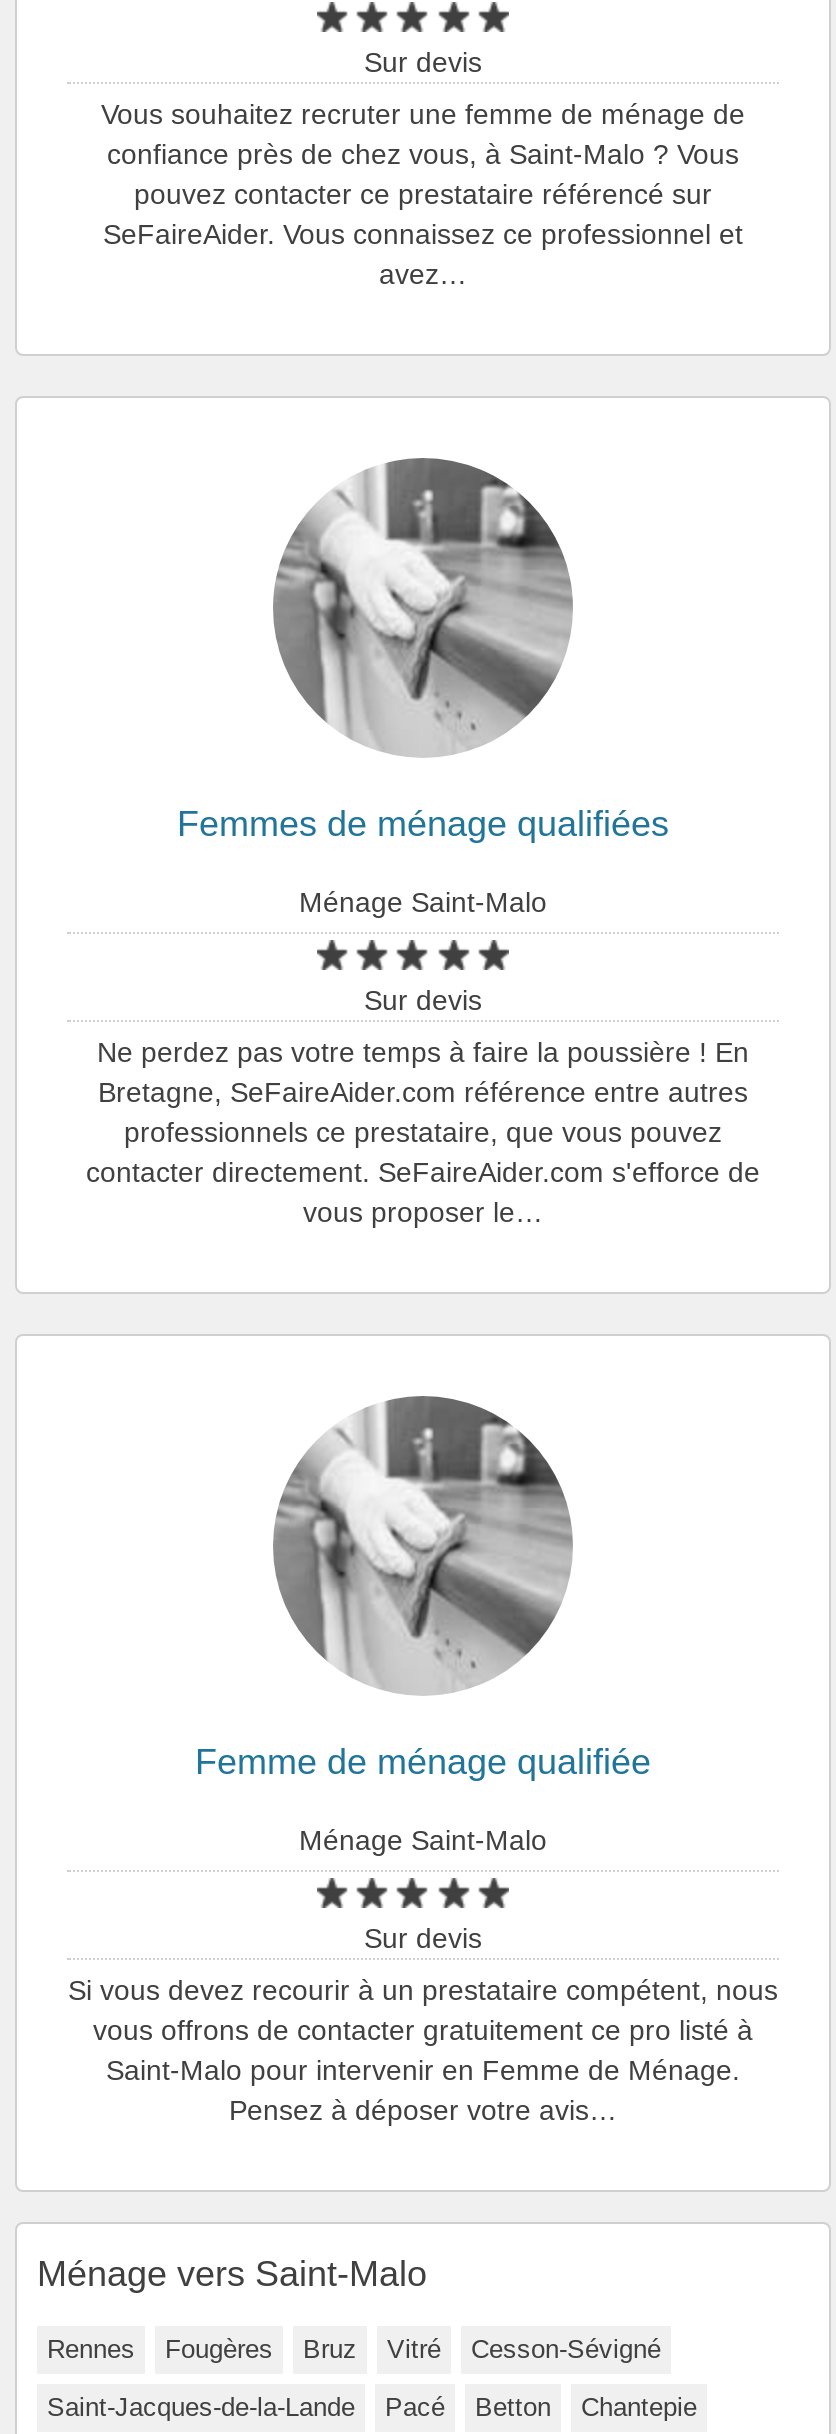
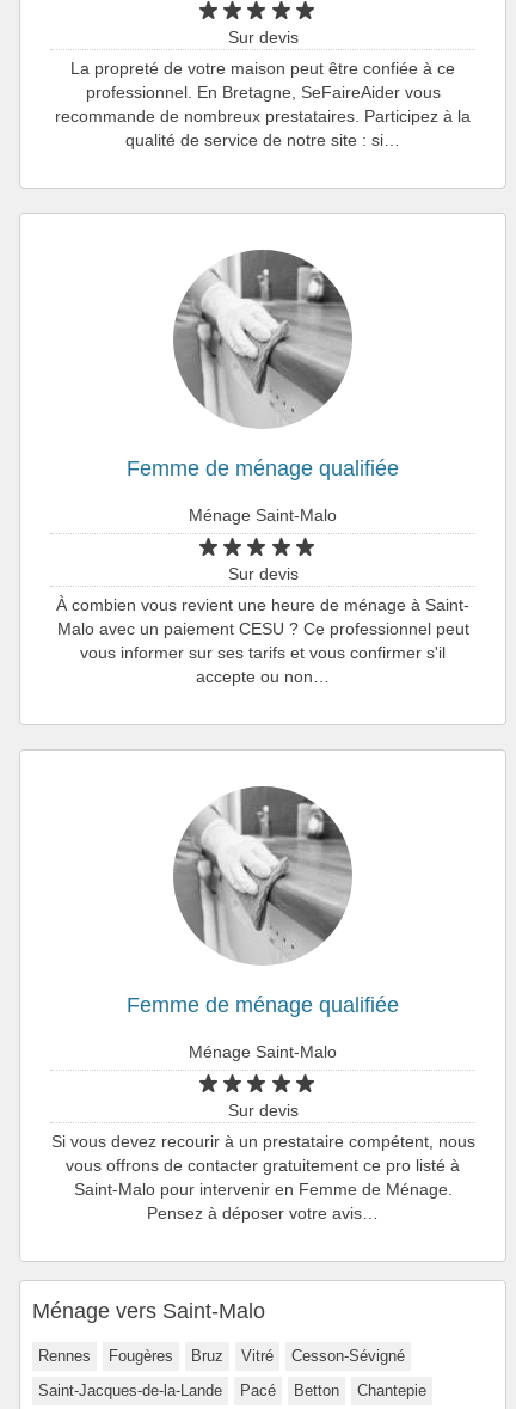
- Vous souhaitez recruter une femme de ménage de
- confiance près de chez vous, à Saint-Malo ? Vous
- pouvez contacter ce prestataire référencé sur
- SeFaireAider. Vous connaissez ce professionnel et
- avez…
+ La propreté de votre maison peut être confiée à ce
+ professionnel. En Bretagne, SeFaireAider vous
+ recommande de nombreux prestataires. Participez à la
+ qualité de service de notre site : si…

- Femmes de ménage qualifiées
+ Femme de ménage qualifiée

- Ne perdez pas votre temps à faire la poussière ! En
- Bretagne, SeFaireAider.com référence entre autres
- professionnels ce prestataire, que vous pouvez
- contacter directement. SeFaireAider.com s'efforce de
- vous proposer le…
+ À combien vous revient une heure de ménage à Saint-
+ Malo avec un paiement CESU ? Ce professionnel peut
+ vous informer sur ses tarifs et vous confirmer s'il
+ accepte ou non…
